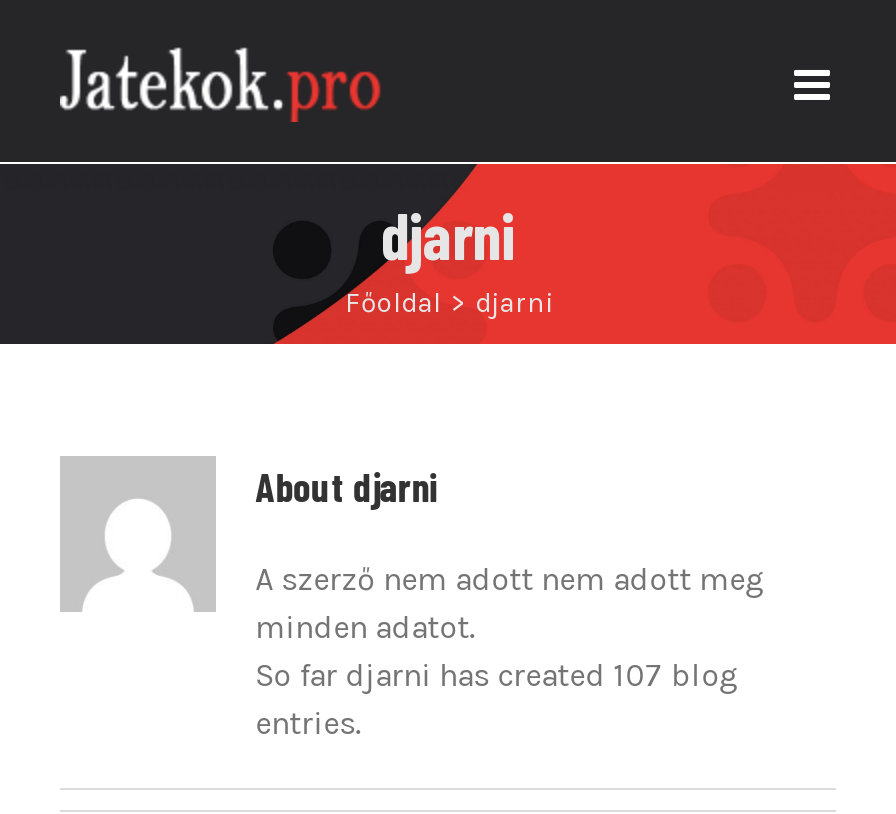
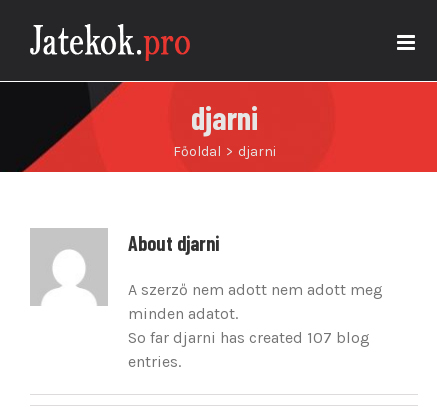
- [image]
+ [image]
